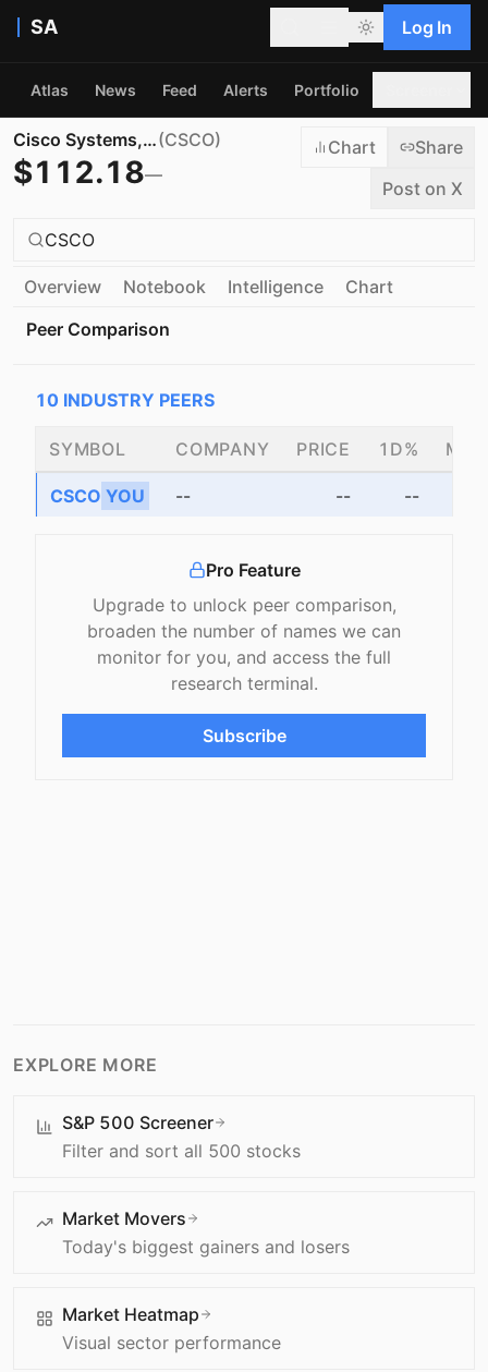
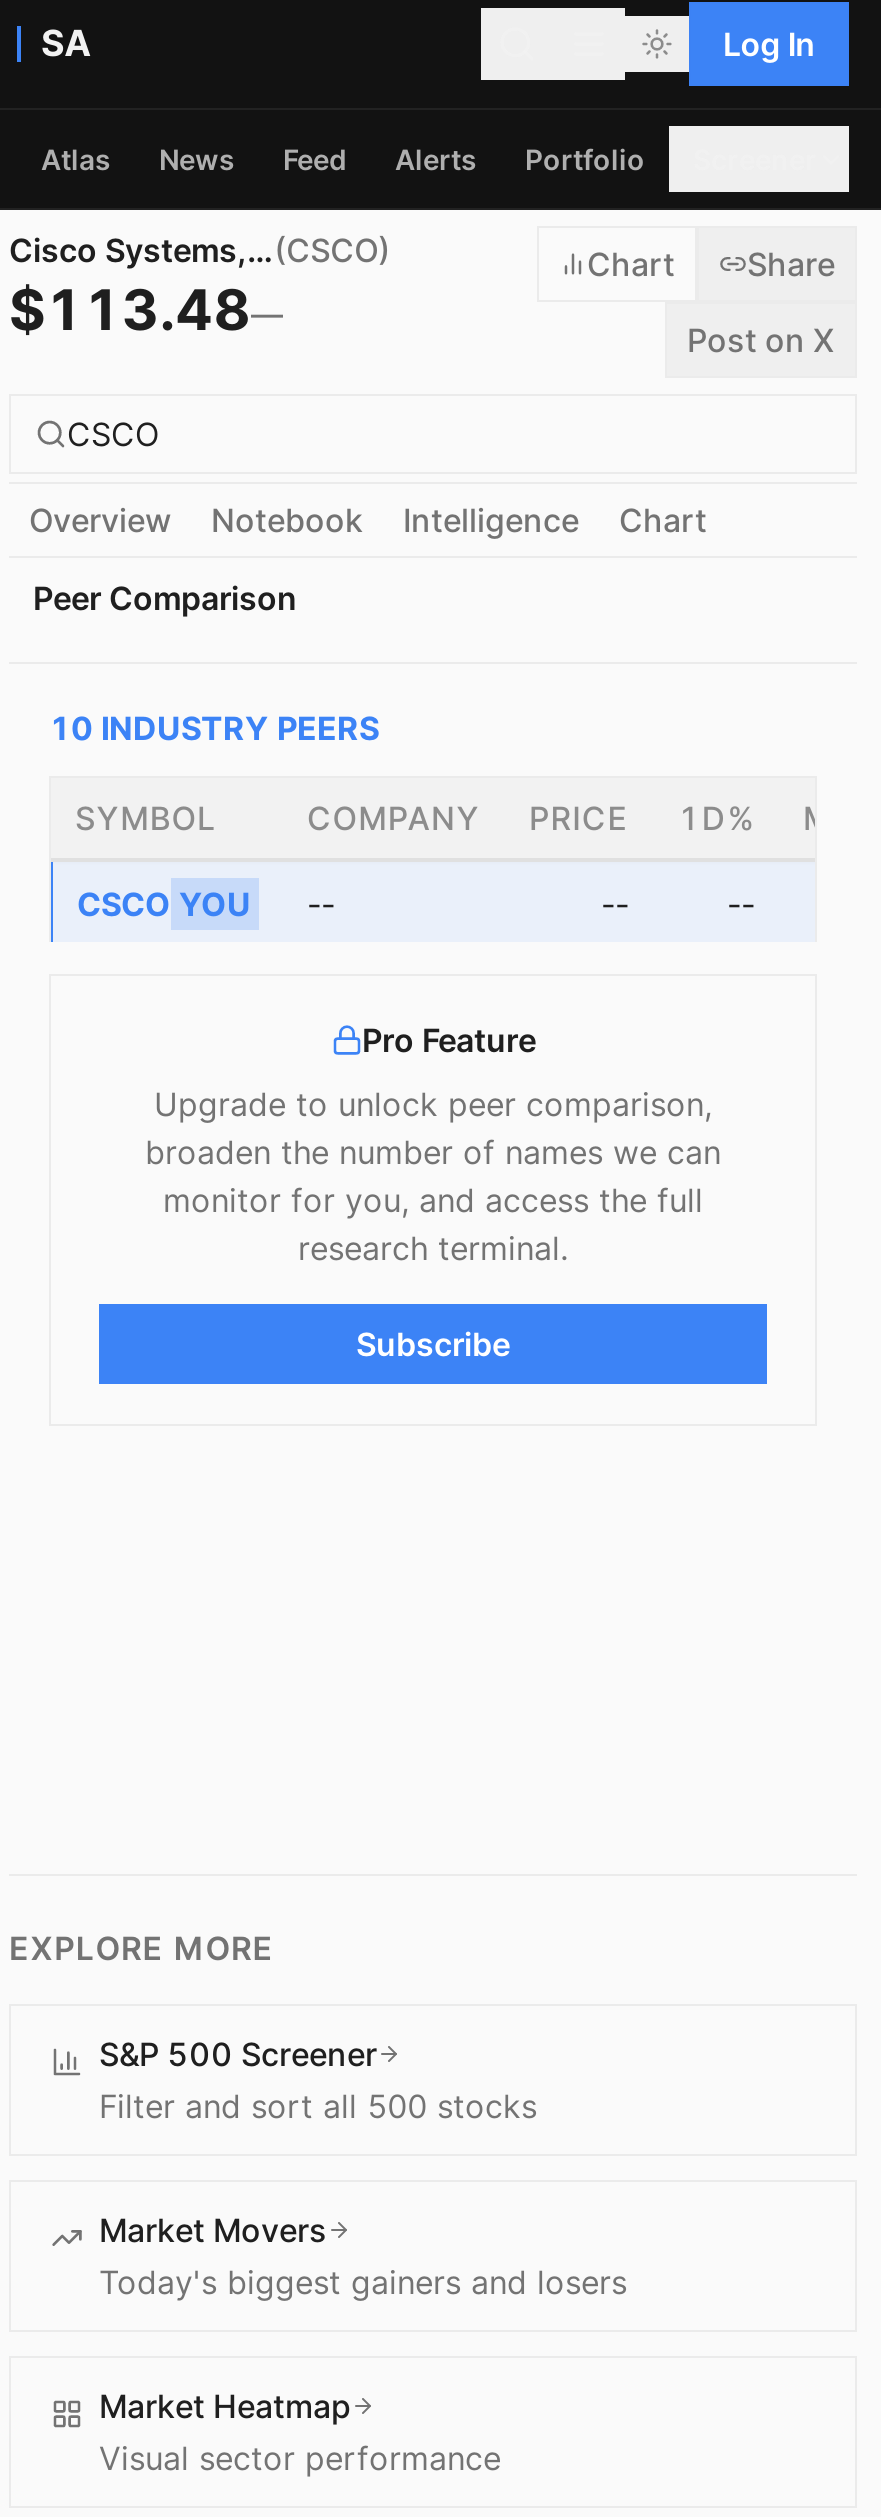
- $112.18—
+ $113.48—
